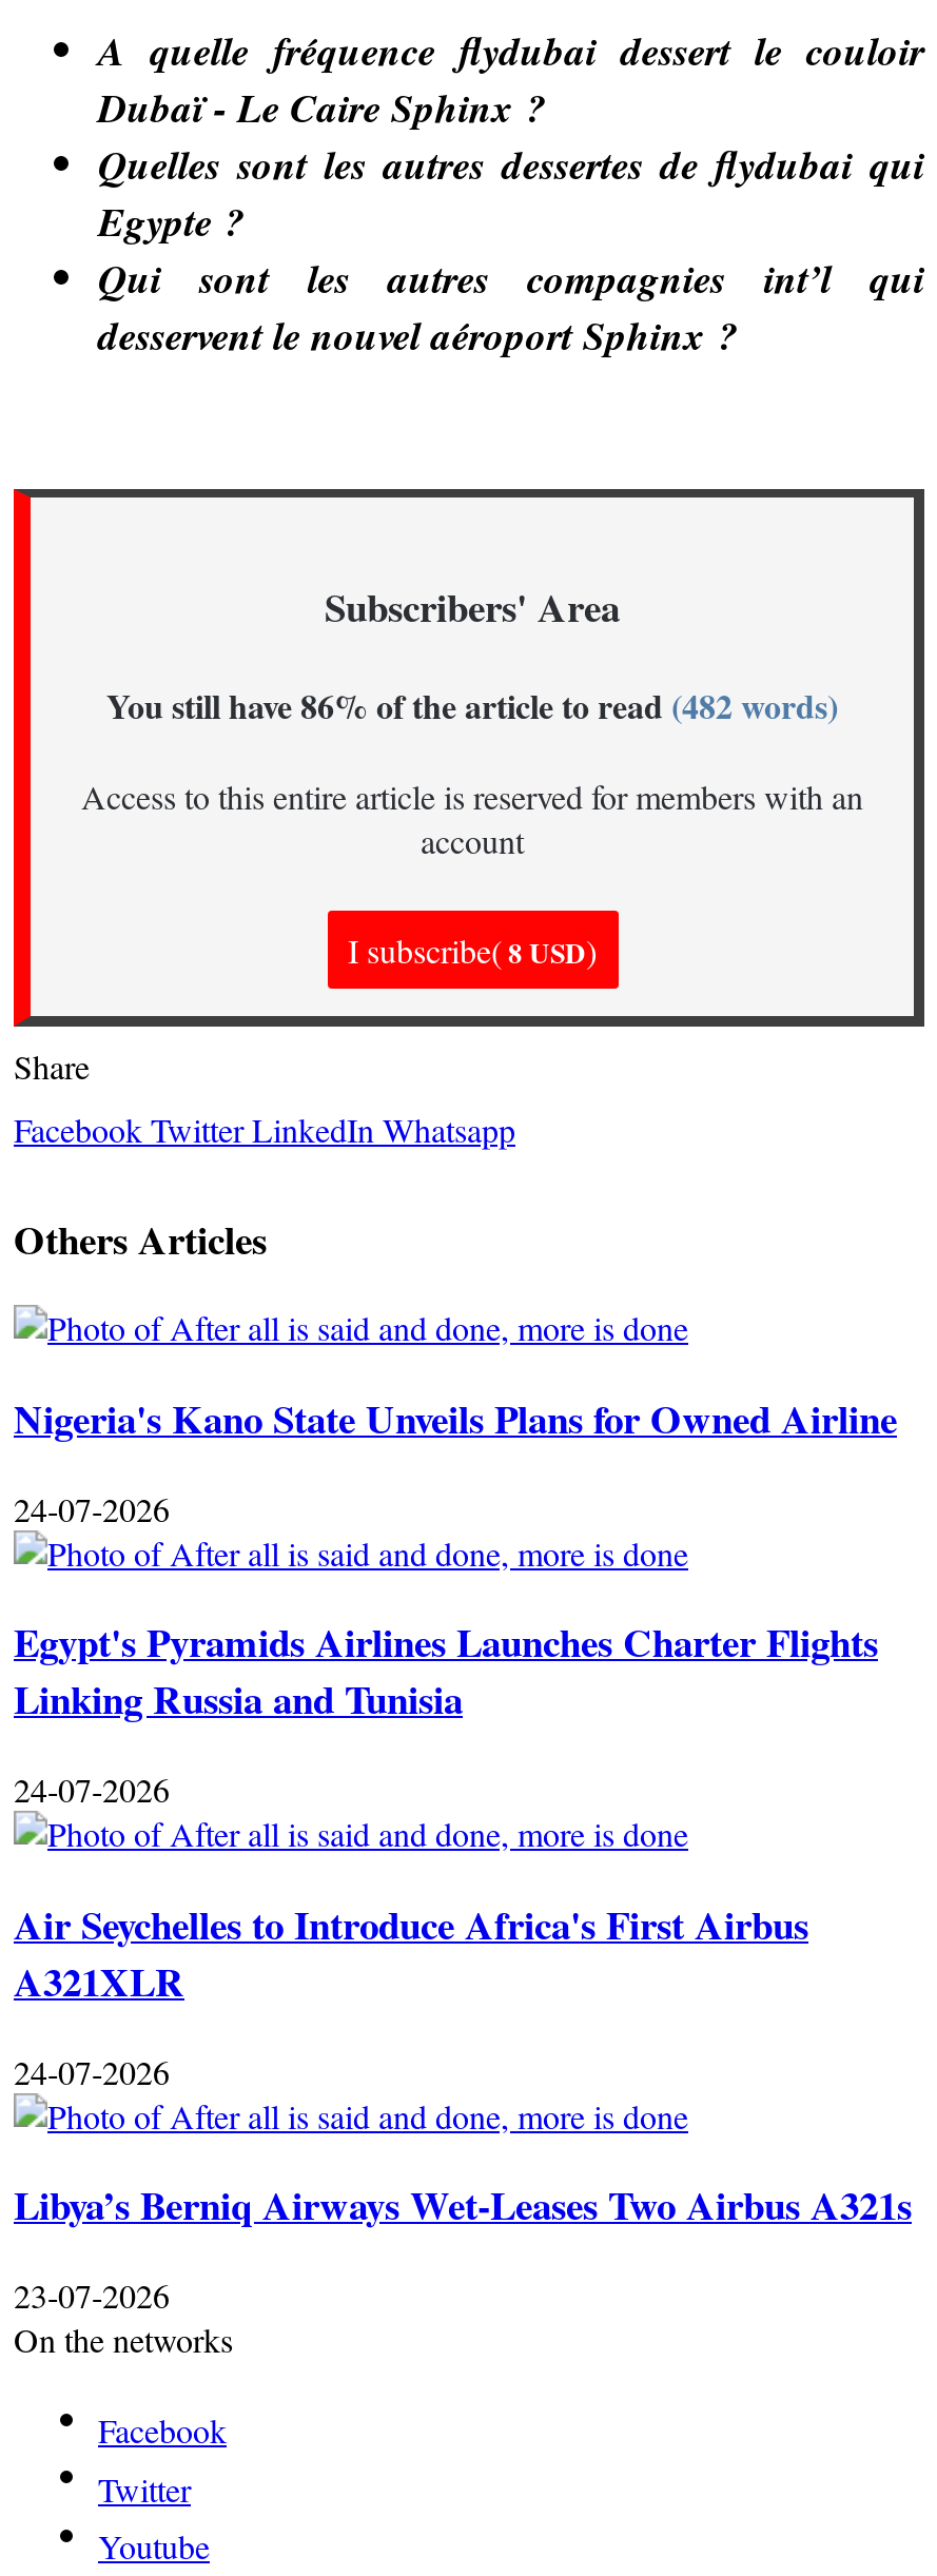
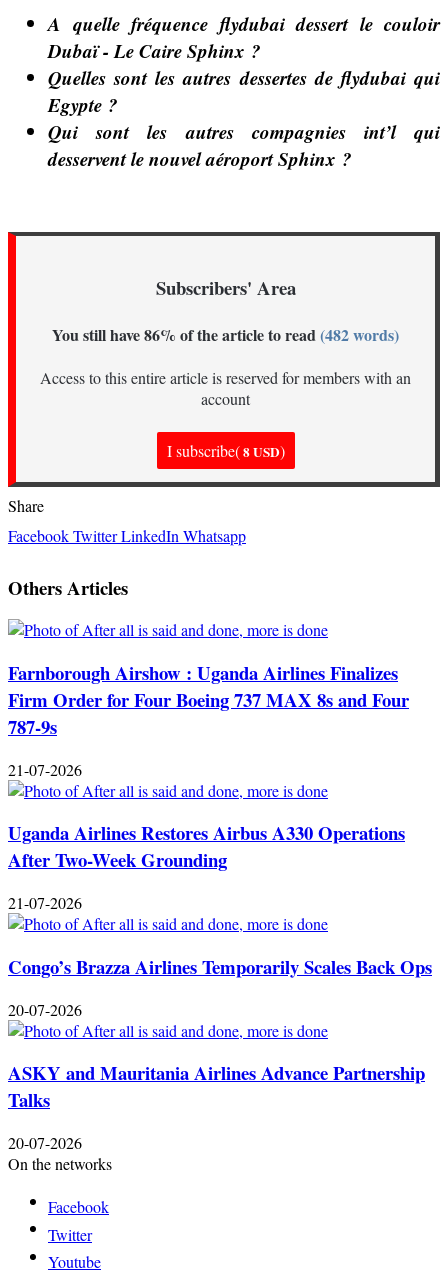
- Nigeria's Kano State Unveils Plans for Owned Airline
+ Farnborough Airshow : Uganda Airlines Finalizes
+ Firm Order for Four Boeing 737 MAX 8s and Four
+ 787-9s

- 24-07-2026
+ 21-07-2026

- Egypt's Pyramids Airlines Launches Charter Flights
- Linking Russia and Tunisia
+ Uganda Airlines Restores Airbus A330 Operations
+ After Two-Week Grounding

- 24-07-2026
+ 21-07-2026

- Air Seychelles to Introduce Africa's First Airbus
- A321XLR
+ Congo’s Brazza Airlines Temporarily Scales Back Ops

- 24-07-2026
+ 20-07-2026

- Libya’s Berniq Airways Wet-Leases Two Airbus A321s
+ ASKY and Mauritania Airlines Advance Partnership
+ Talks

- 23-07-2026
+ 20-07-2026
